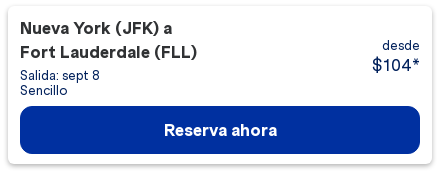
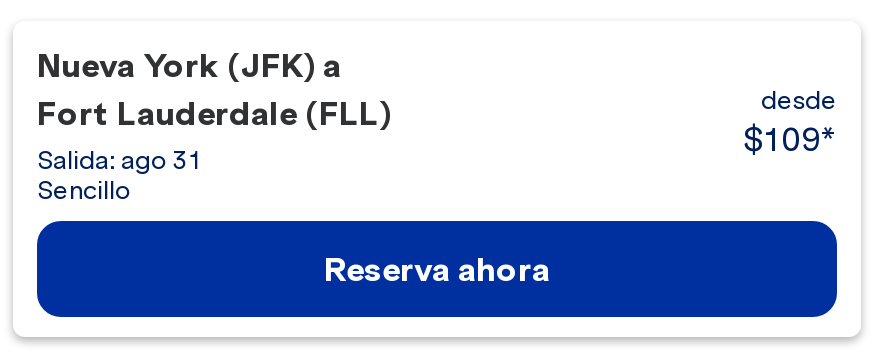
- $104*
+ $109*

- Salida: sept 8
+ Salida: ago 31
